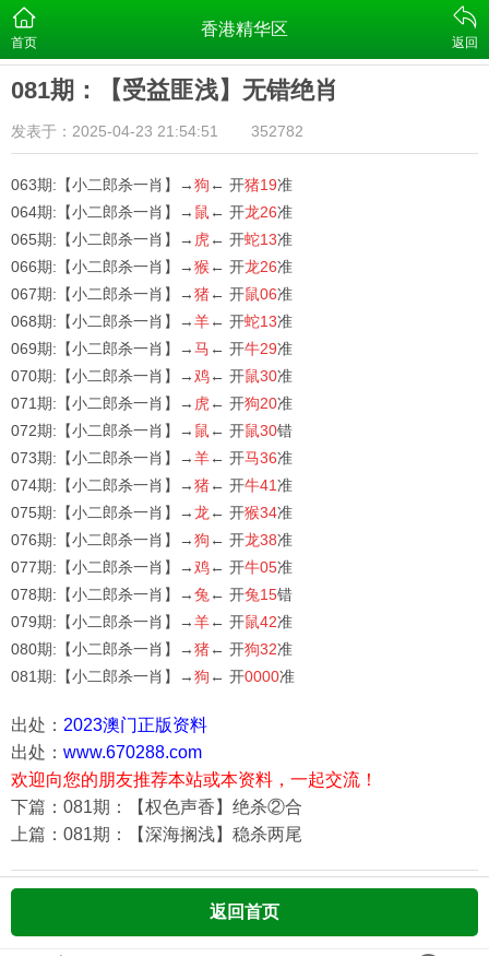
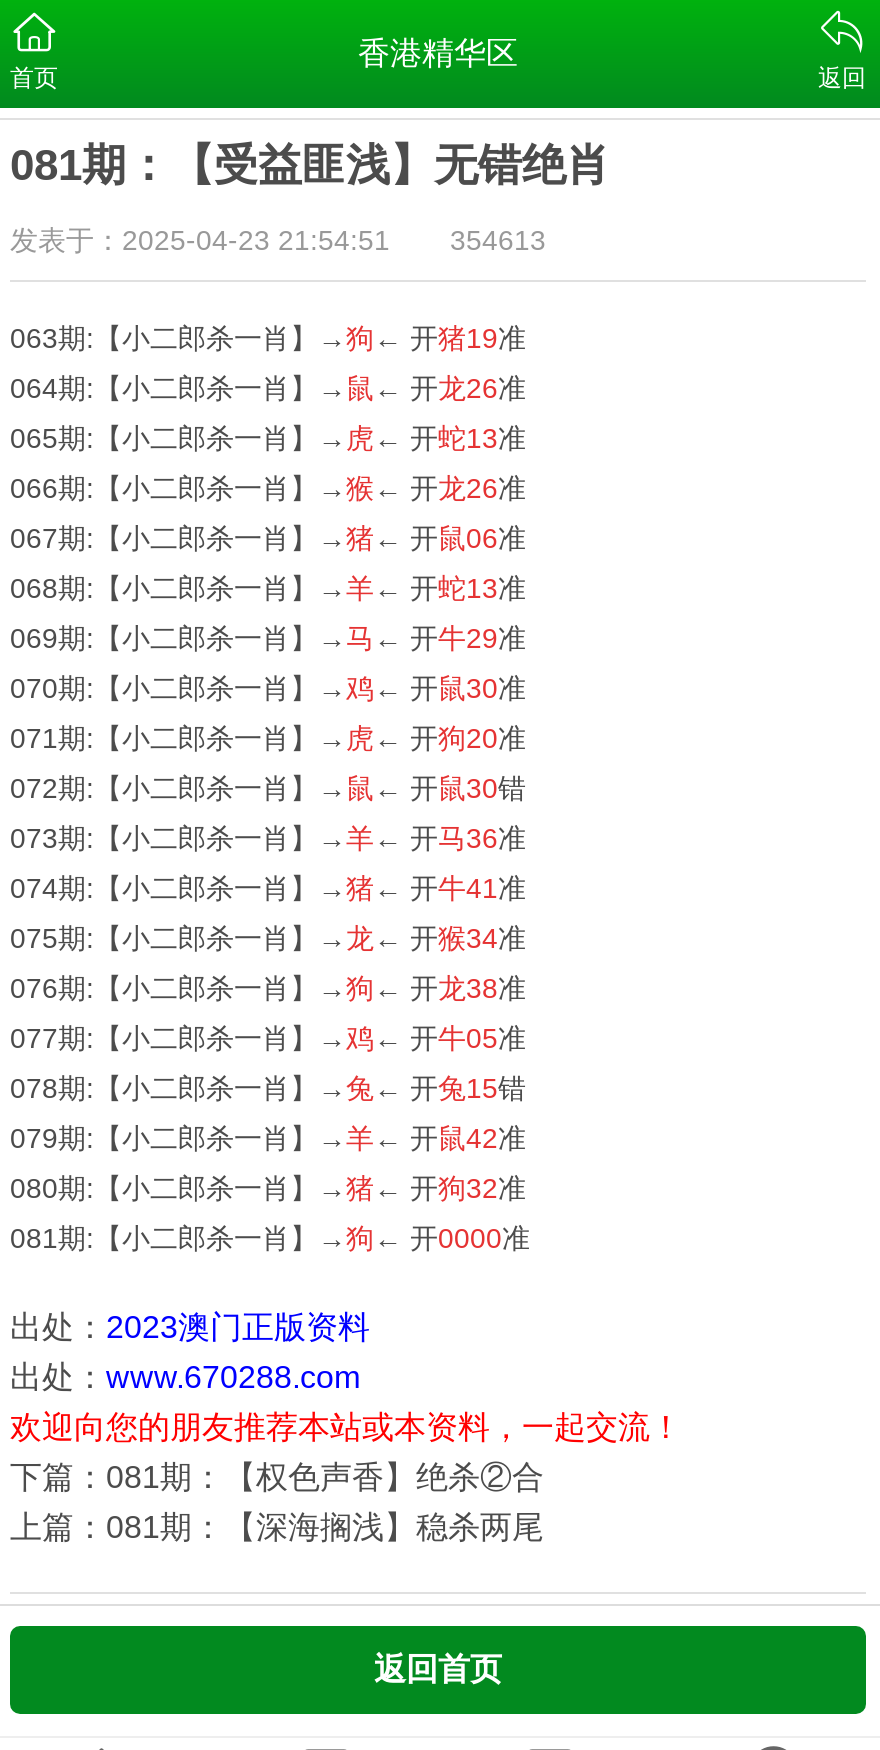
- 发表于：2025-04-23 21:54:51 352782
+ 发表于：2025-04-23 21:54:51 354613
